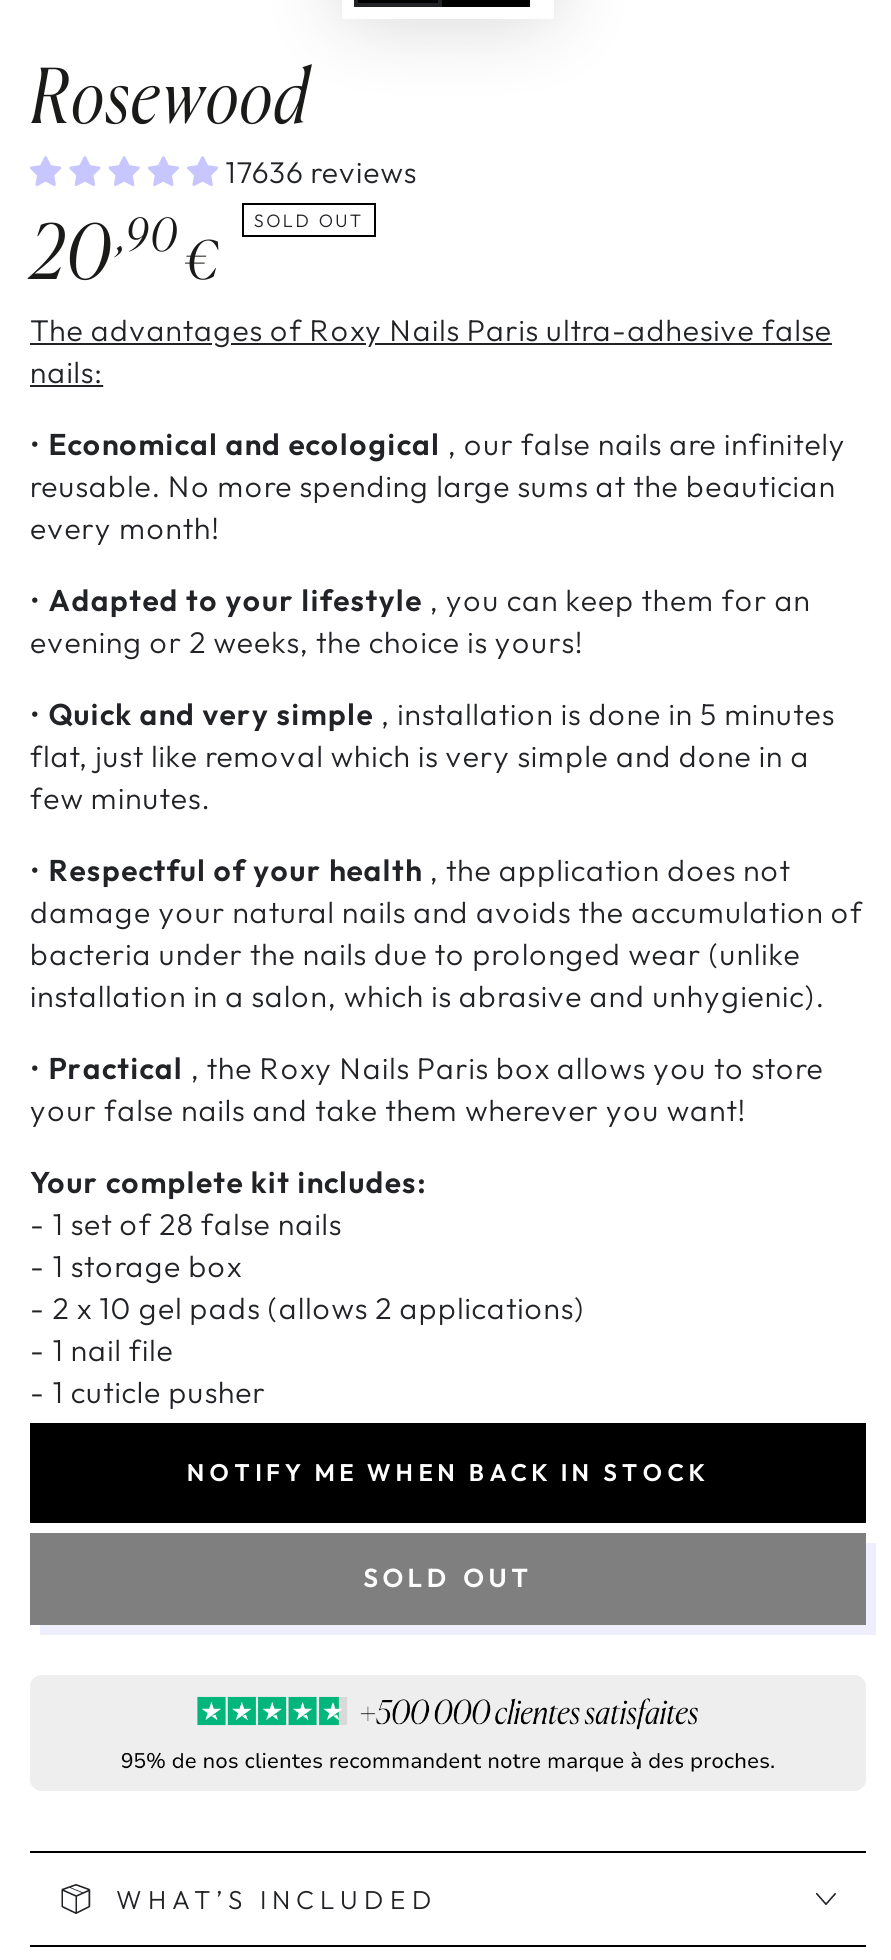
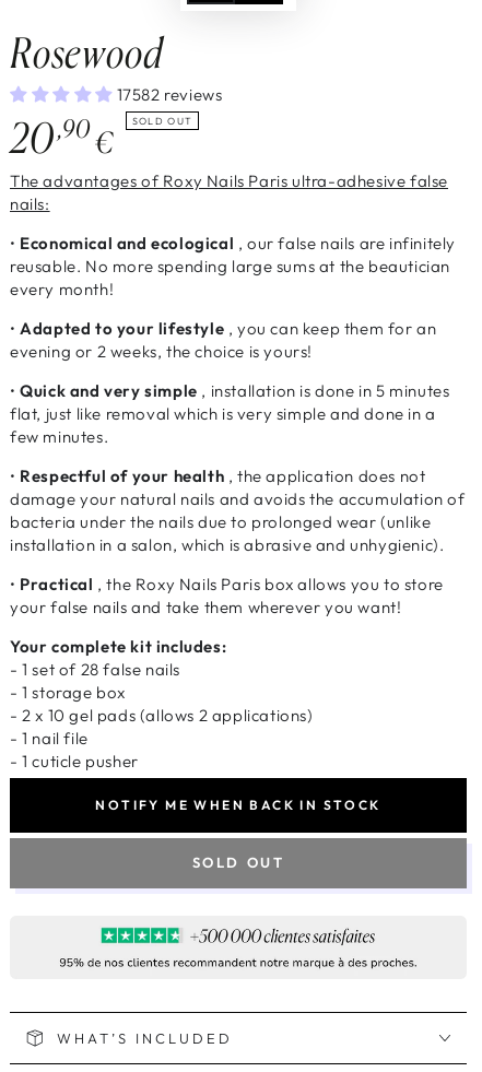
- 17636 reviews
+ 17582 reviews
